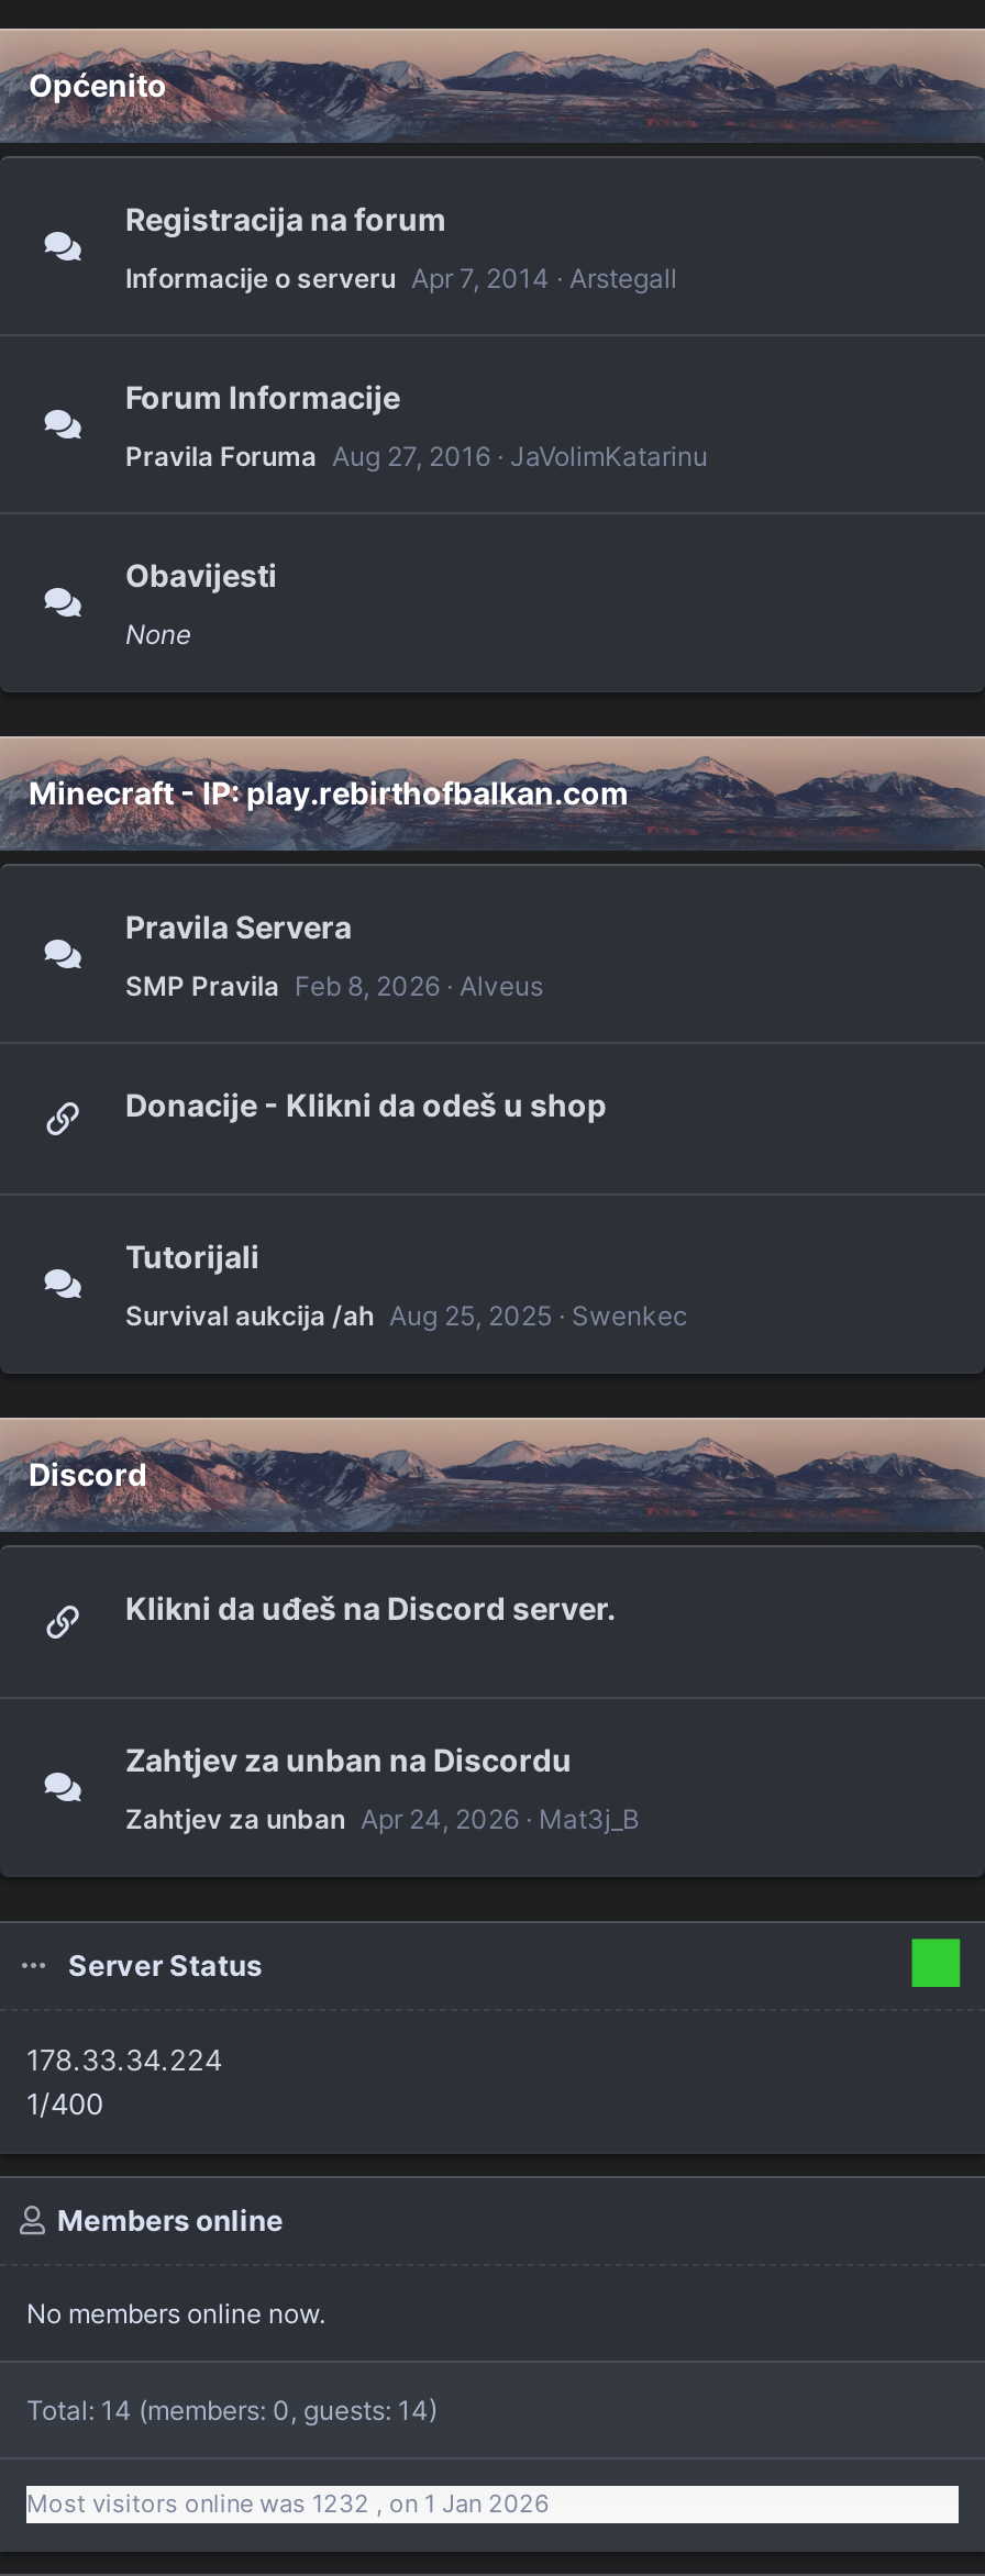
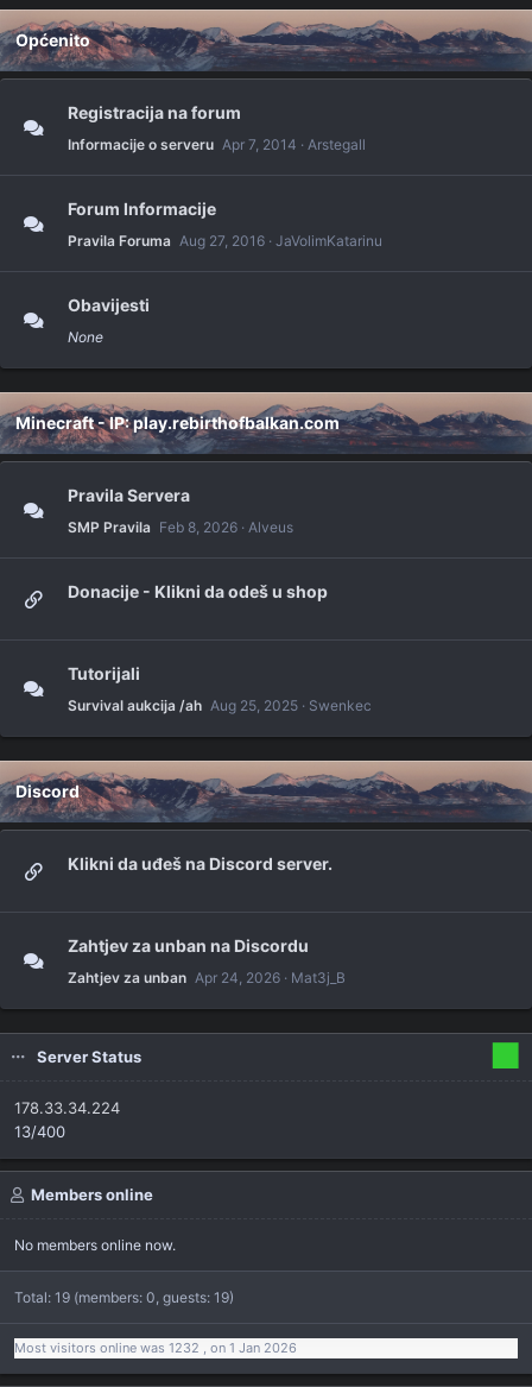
- 1/400
+ 13/400

- Total: 14 (members: 0, guests: 14)
+ Total: 19 (members: 0, guests: 19)
